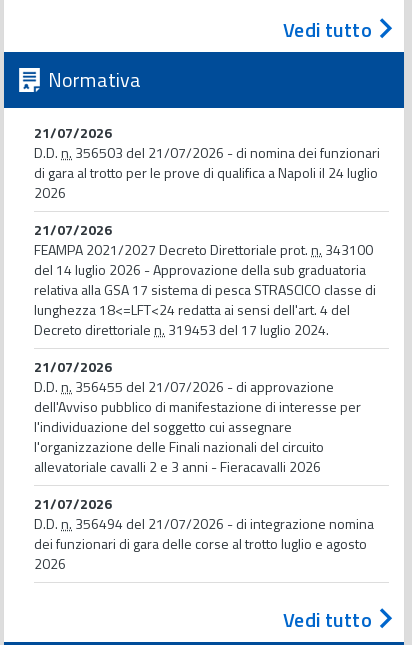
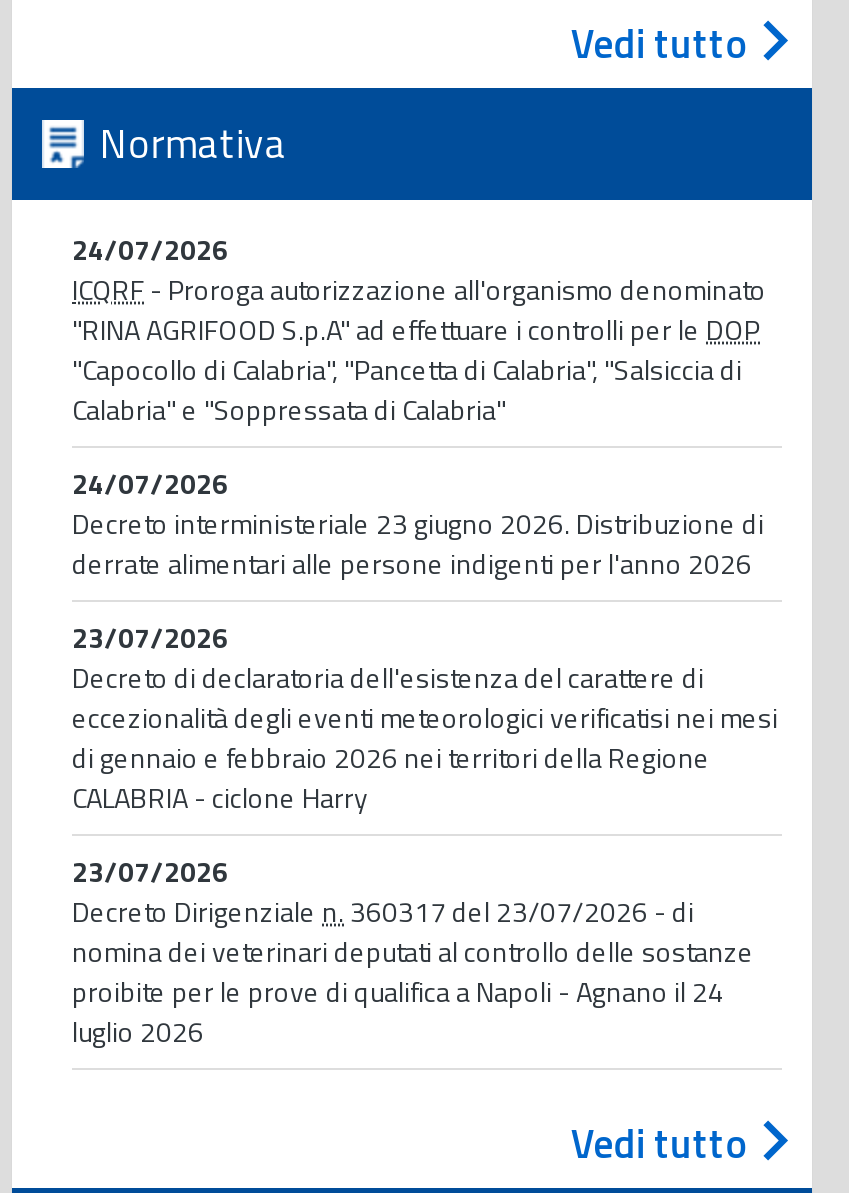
- 21/07/2026
- D.D. n. 356503 del 21/07/2026 - di nomina dei funzionari
- di gara al trotto per le prove di qualifica a Napoli il 24 luglio
- 2026
+ 24/07/2026
+ ICQRF - Proroga autorizzazione all'organismo denominato
+ "RINA AGRIFOOD S.p.A" ad effettuare i controlli per le DOP
+ "Capocollo di Calabria", "Pancetta di Calabria", "Salsiccia di
+ Calabria" e "Soppressata di Calabria"

- 21/07/2026
- FEAMPA 2021/2027 Decreto Direttoriale prot. n. 343100
- del 14 luglio 2026 - Approvazione della sub graduatoria
- relativa alla GSA 17 sistema di pesca STRASCICO classe di
- lunghezza 18<=LFT<24 redatta ai sensi dell'art. 4 del
- Decreto direttoriale n. 319453 del 17 luglio 2024.
+ 24/07/2026
+ Decreto interministeriale 23 giugno 2026. Distribuzione di
+ derrate alimentari alle persone indigenti per l'anno 2026

- 21/07/2026
- D.D. n. 356455 del 21/07/2026 - di approvazione
- dell'Avviso pubblico di manifestazione di interesse per
- l'individuazione del soggetto cui assegnare
- l'organizzazione delle Finali nazionali del circuito
- allevatoriale cavalli 2 e 3 anni - Fieracavalli 2026
+ 23/07/2026
+ Decreto di declaratoria dell'esistenza del carattere di
+ eccezionalità degli eventi meteorologici verificatisi nei mesi
+ di gennaio e febbraio 2026 nei territori della Regione
+ CALABRIA - ciclone Harry

- 21/07/2026
- D.D. n. 356494 del 21/07/2026 - di integrazione nomina
- dei funzionari di gara delle corse al trotto luglio e agosto
- 2026
+ 23/07/2026
+ Decreto Dirigenziale n. 360317 del 23/07/2026 - di
+ nomina dei veterinari deputati al controllo delle sostanze
+ proibite per le prove di qualifica a Napoli - Agnano il 24
+ luglio 2026
